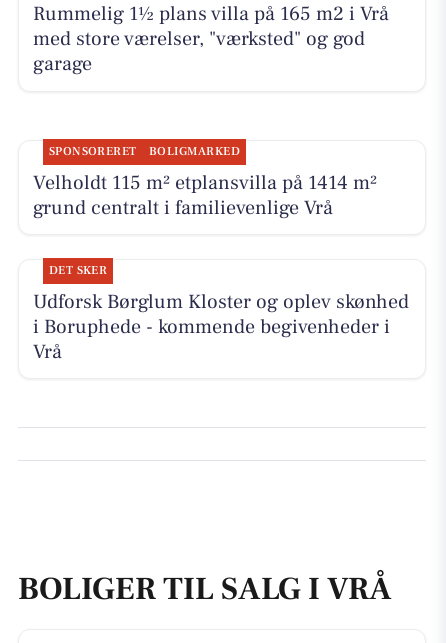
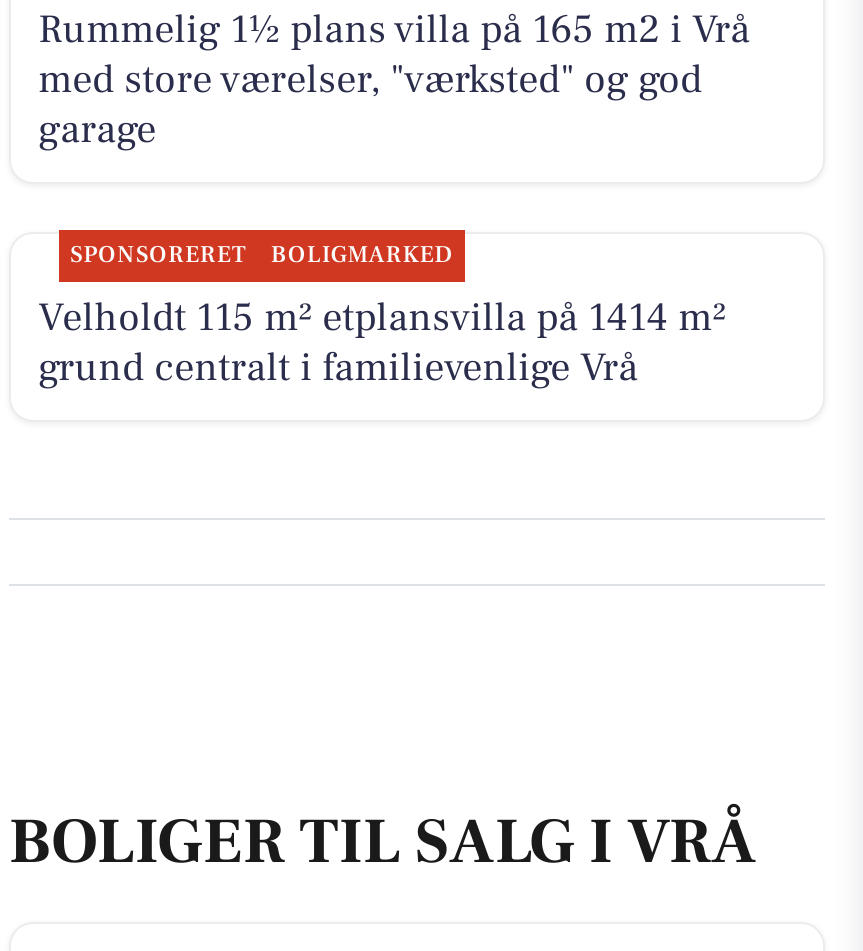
- DET SKER
- Udforsk Børglum Kloster og oplev skønhed
- i Boruphede - kommende begivenheder i
- Vrå
